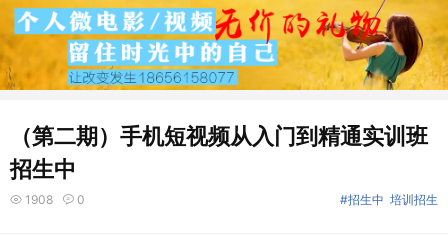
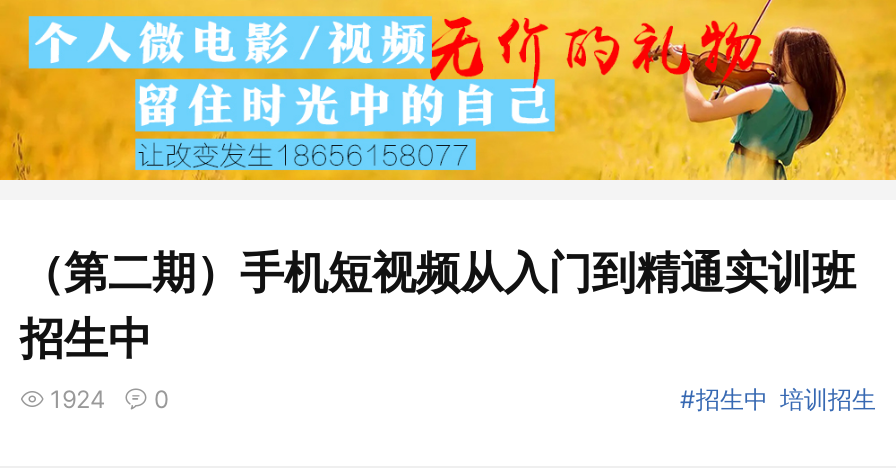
- 1908 0
+ 1924 0
